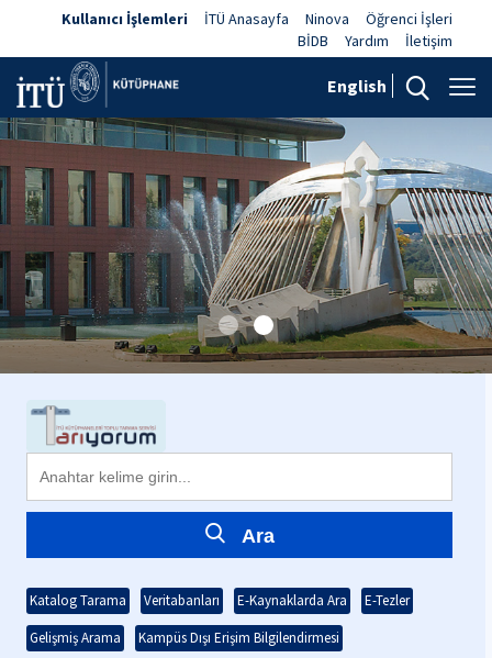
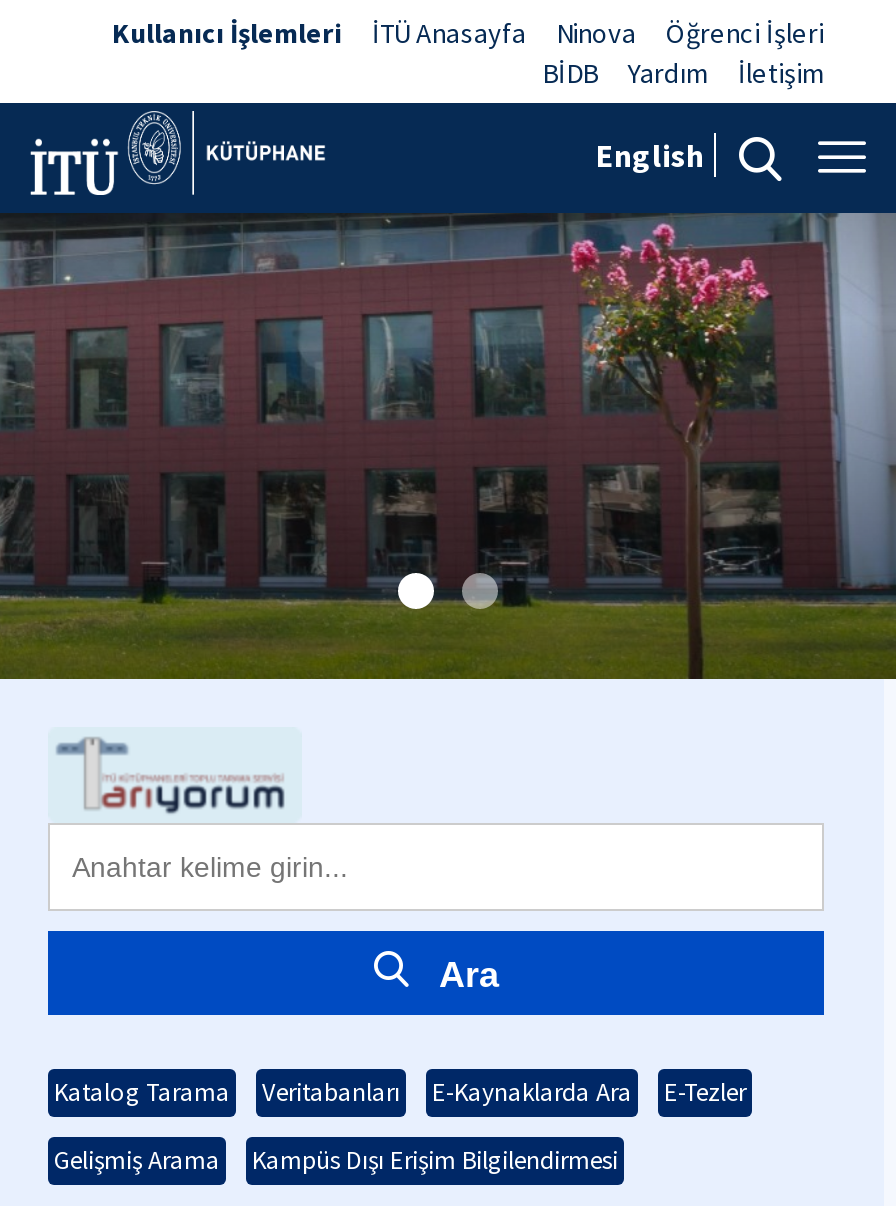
- [image]
+ [image]
